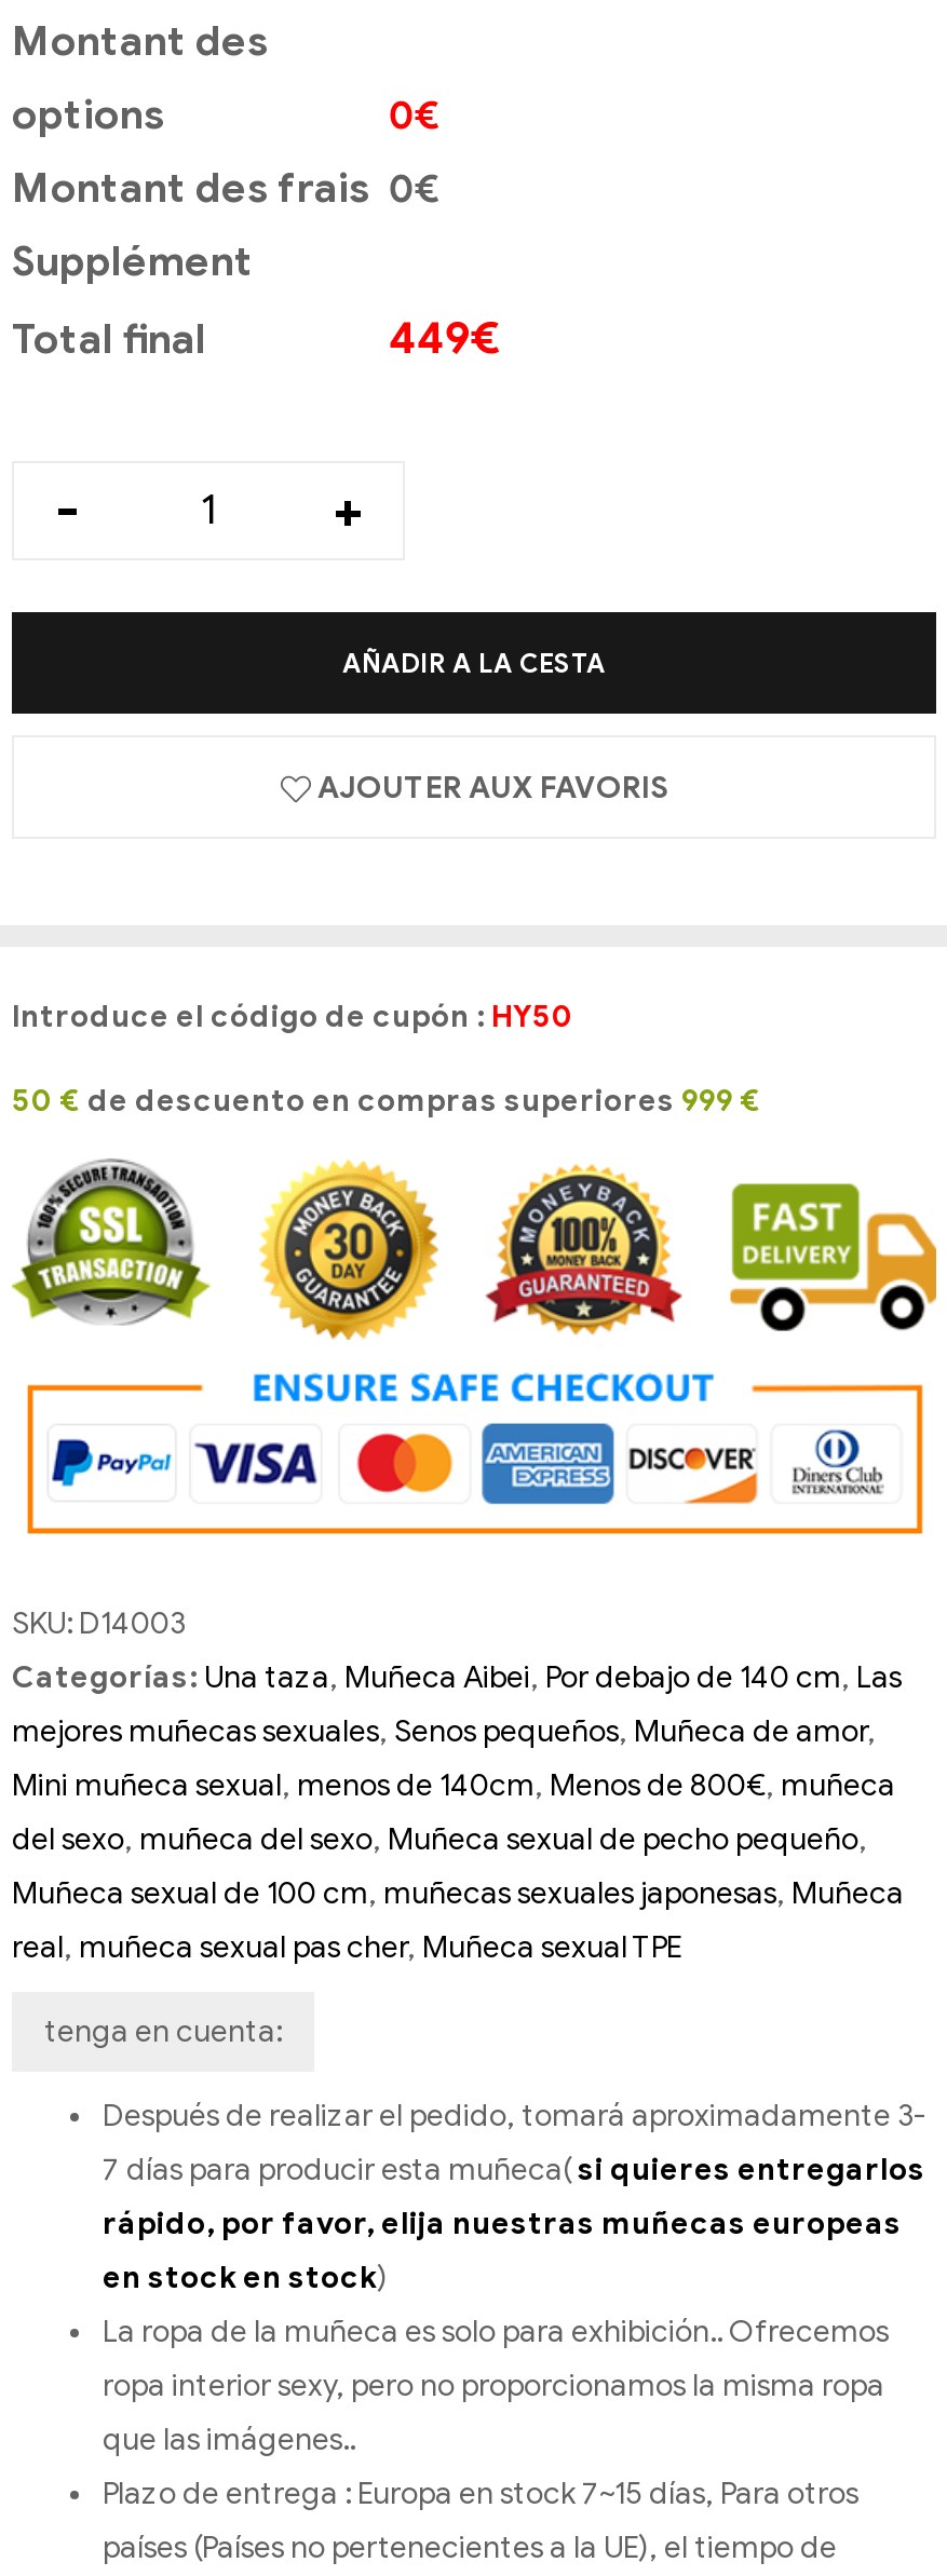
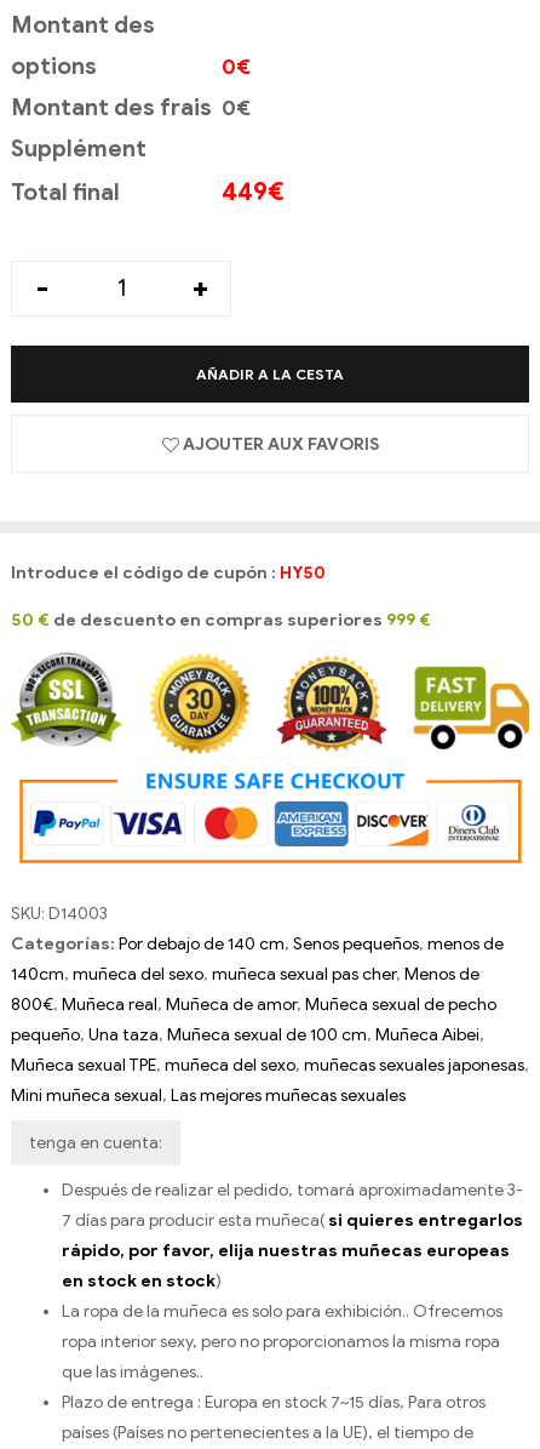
- Categorías: Una taza, Muñeca Aibei, Por debajo de 140 cm, Las
+ Categorías: Por debajo de 140 cm, Senos pequeños, menos de

- mejores muñecas sexuales, Senos pequeños, Muñeca de amor,
+ 140cm, muñeca del sexo, muñeca sexual pas cher, Menos de

- Mini muñeca sexual, menos de 140cm, Menos de 800€, muñeca
+ 800€, Muñeca real, Muñeca de amor, Muñeca sexual de pecho

- del sexo, muñeca del sexo, Muñeca sexual de pecho pequeño,
+ pequeño, Una taza, Muñeca sexual de 100 cm, Muñeca Aibei,

- Muñeca sexual de 100 cm, muñecas sexuales japonesas, Muñeca
+ Muñeca sexual TPE, muñeca del sexo, muñecas sexuales japonesas,

- real, muñeca sexual pas cher, Muñeca sexual TPE
+ Mini muñeca sexual, Las mejores muñecas sexuales
